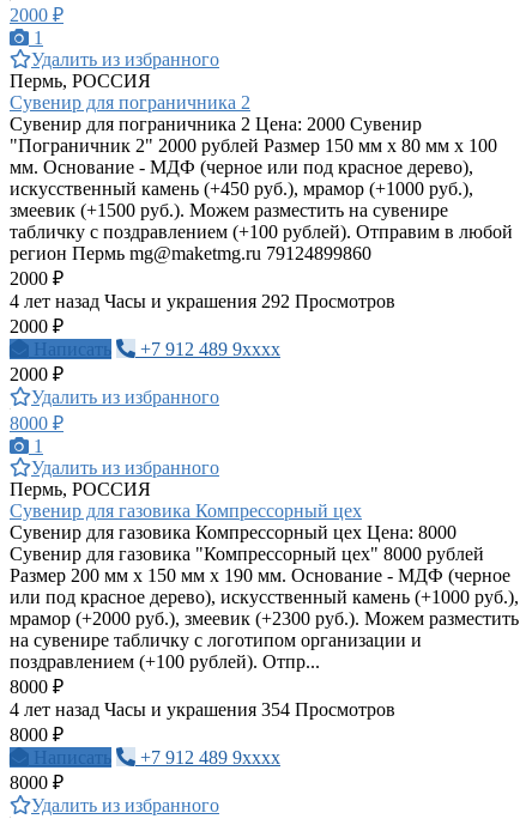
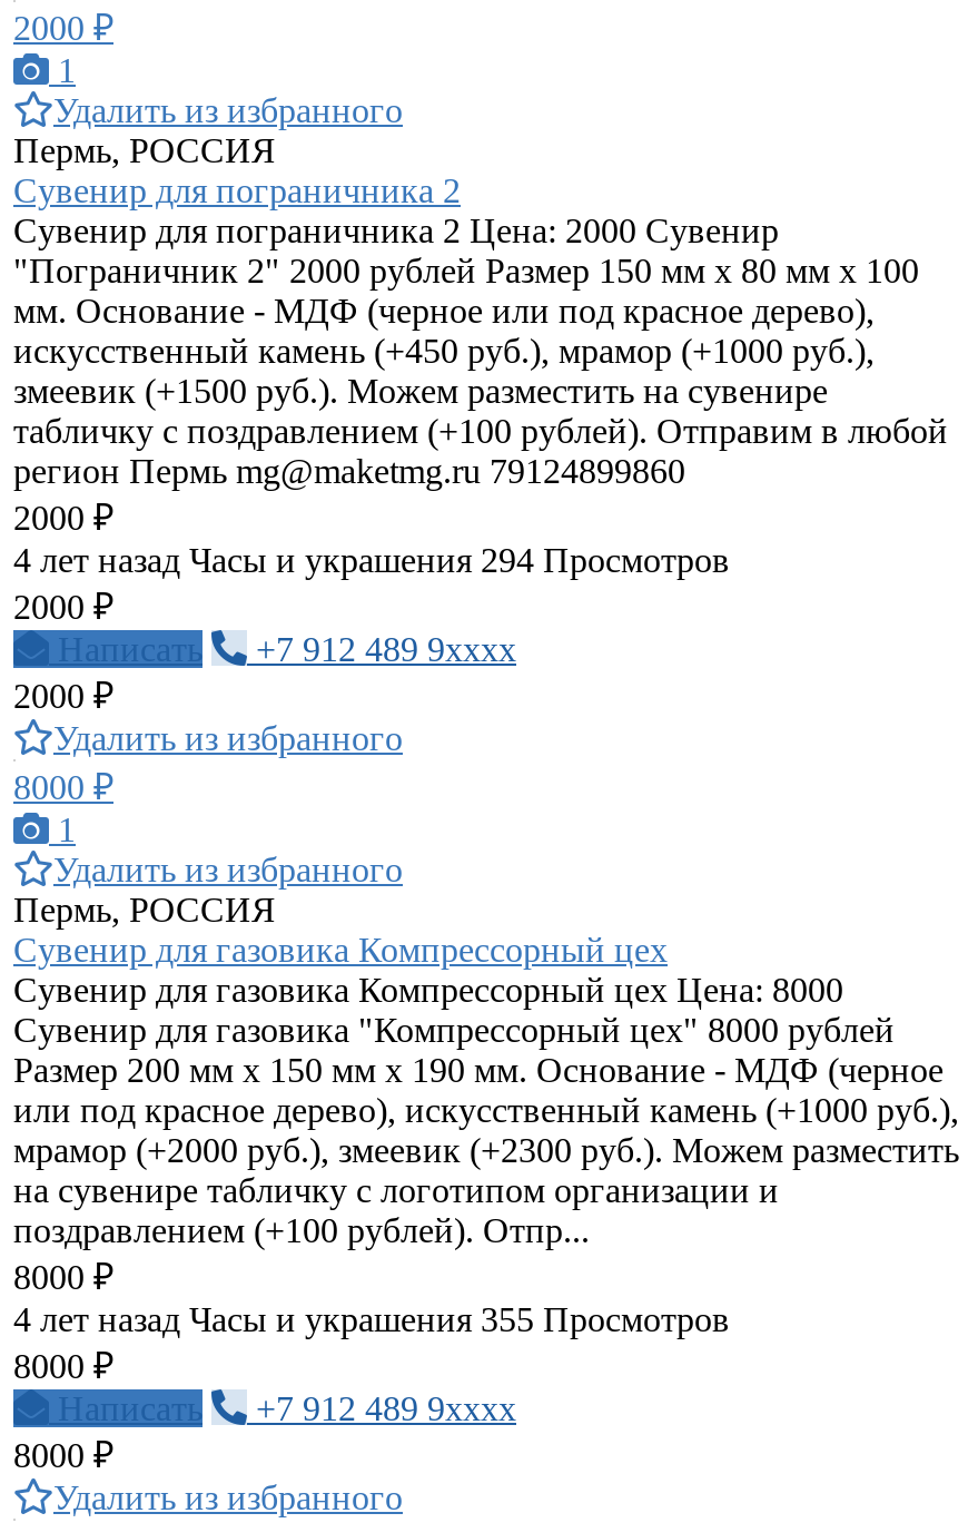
- 4 лет назад Часы и украшения 292 Просмотров
+ 4 лет назад Часы и украшения 294 Просмотров

- 4 лет назад Часы и украшения 354 Просмотров
+ 4 лет назад Часы и украшения 355 Просмотров
